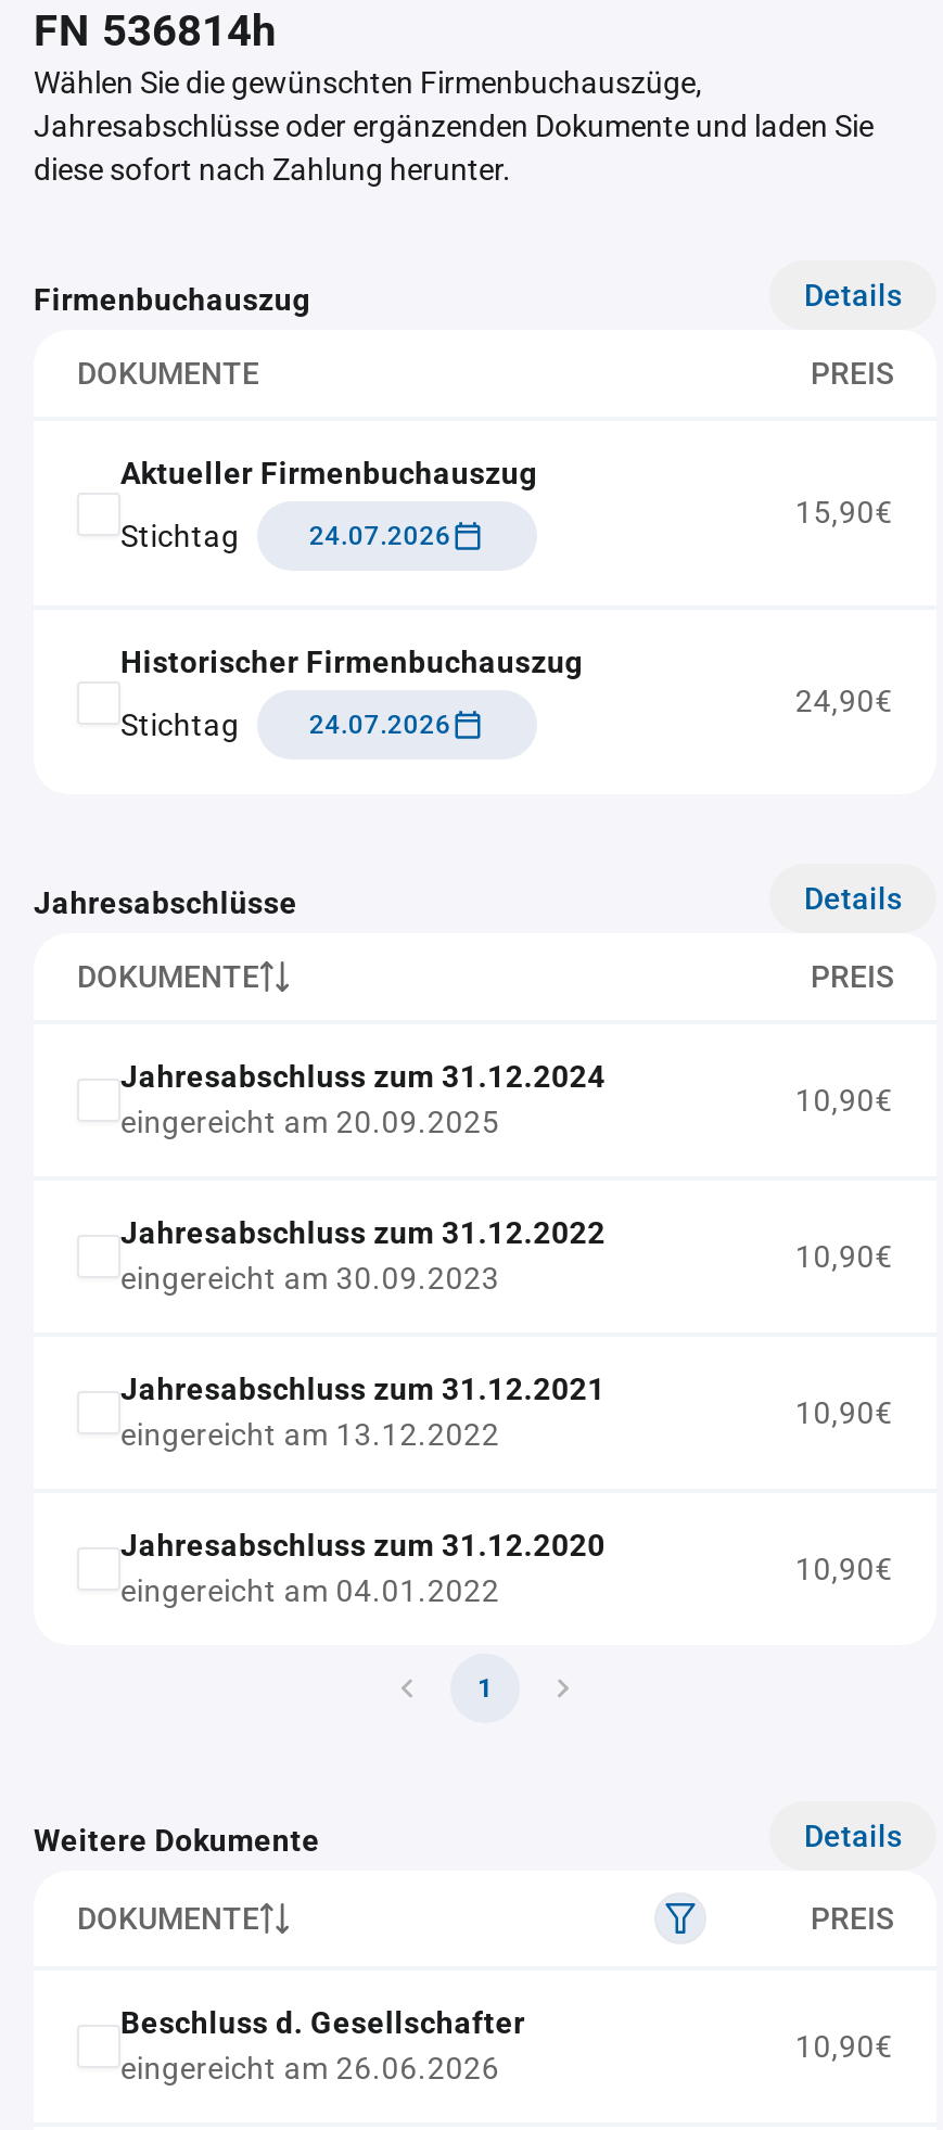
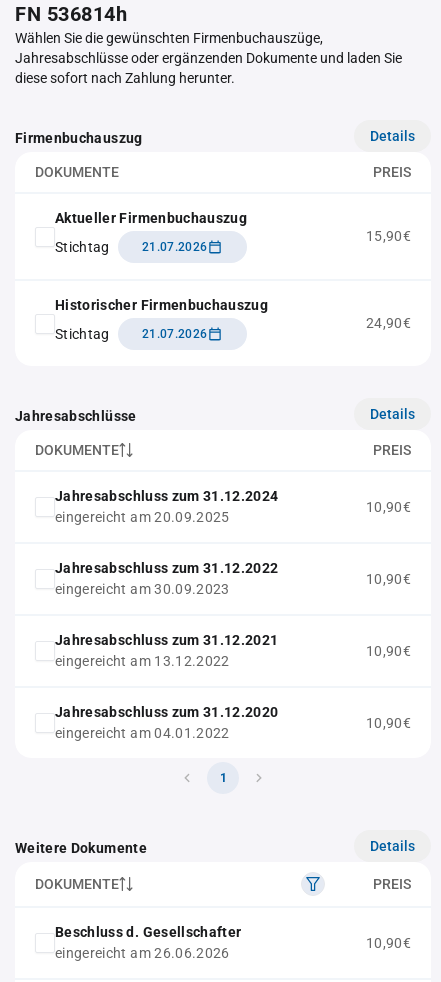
- 24.07.2026
+ 21.07.2026

- 24.07.2026
+ 21.07.2026
